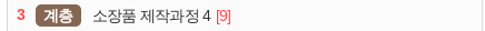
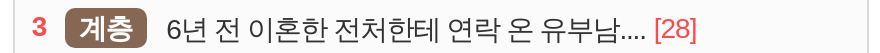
- 소장품 제작과정 4 [9]
+ 6년 전 이혼한 전처한테 연락 온 유부남.... [28]
